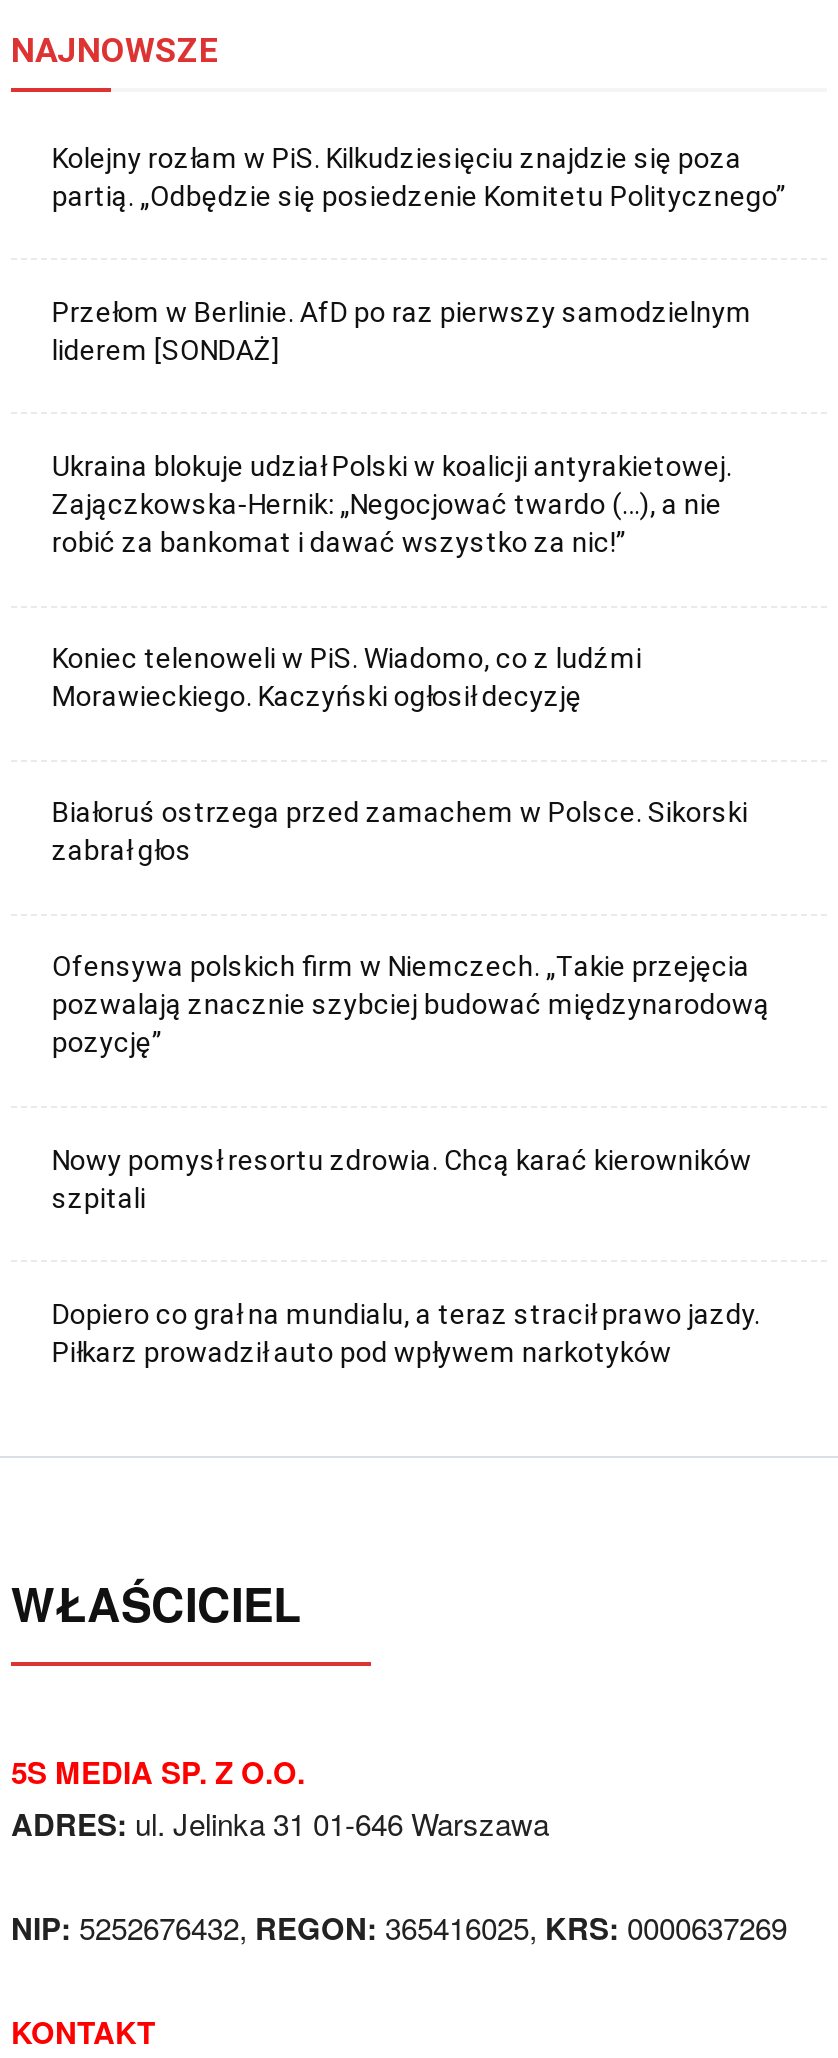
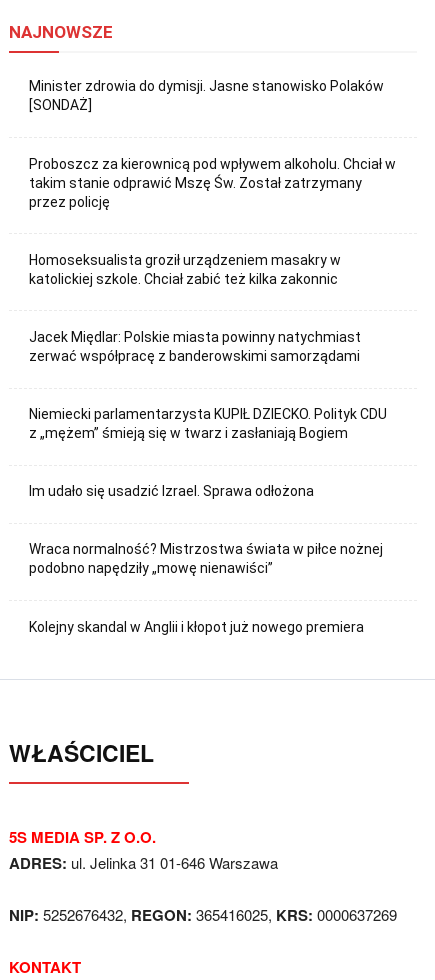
- Kolejny rozłam w PiS. Kilkudziesięciu znajdzie się poza
- partią. „Odbędzie się posiedzenie Komitetu Politycznego”
+ Minister zdrowia do dymisji. Jasne stanowisko Polaków
+ [SONDAŻ]

- Przełom w Berlinie. AfD po raz pierwszy samodzielnym
- liderem [SONDAŻ]
+ Proboszcz za kierownicą pod wpływem alkoholu. Chciał w
+ takim stanie odprawić Mszę Św. Został zatrzymany
+ przez policję

- Ukraina blokuje udział Polski w koalicji antyrakietowej.
- Zajączkowska-Hernik: „Negocjować twardo (…), a nie
- robić za bankomat i dawać wszystko za nic!”
+ Homoseksualista groził urządzeniem masakry w
+ katolickiej szkole. Chciał zabić też kilka zakonnic

- Koniec telenoweli w PiS. Wiadomo, co z ludźmi
- Morawieckiego. Kaczyński ogłosił decyzję
+ Jacek Międlar: Polskie miasta powinny natychmiast
+ zerwać współpracę z banderowskimi samorządami

- Białoruś ostrzega przed zamachem w Polsce. Sikorski
- zabrał głos
+ Niemiecki parlamentarzysta KUPIŁ DZIECKO. Polityk CDU
+ z „mężem” śmieją się w twarz i zasłaniają Bogiem

- Ofensywa polskich firm w Niemczech. „Takie przejęcia
- pozwalają znacznie szybciej budować międzynarodową
- pozycję”
+ Im udało się usadzić Izrael. Sprawa odłożona

- Nowy pomysł resortu zdrowia. Chcą karać kierowników
- szpitali
+ Wraca normalność? Mistrzostwa świata w piłce nożnej
+ podobno napędziły „mowę nienawiści”

- Dopiero co grał na mundialu, a teraz stracił prawo jazdy.
- Piłkarz prowadził auto pod wpływem narkotyków
+ Kolejny skandal w Anglii i kłopot już nowego premiera
